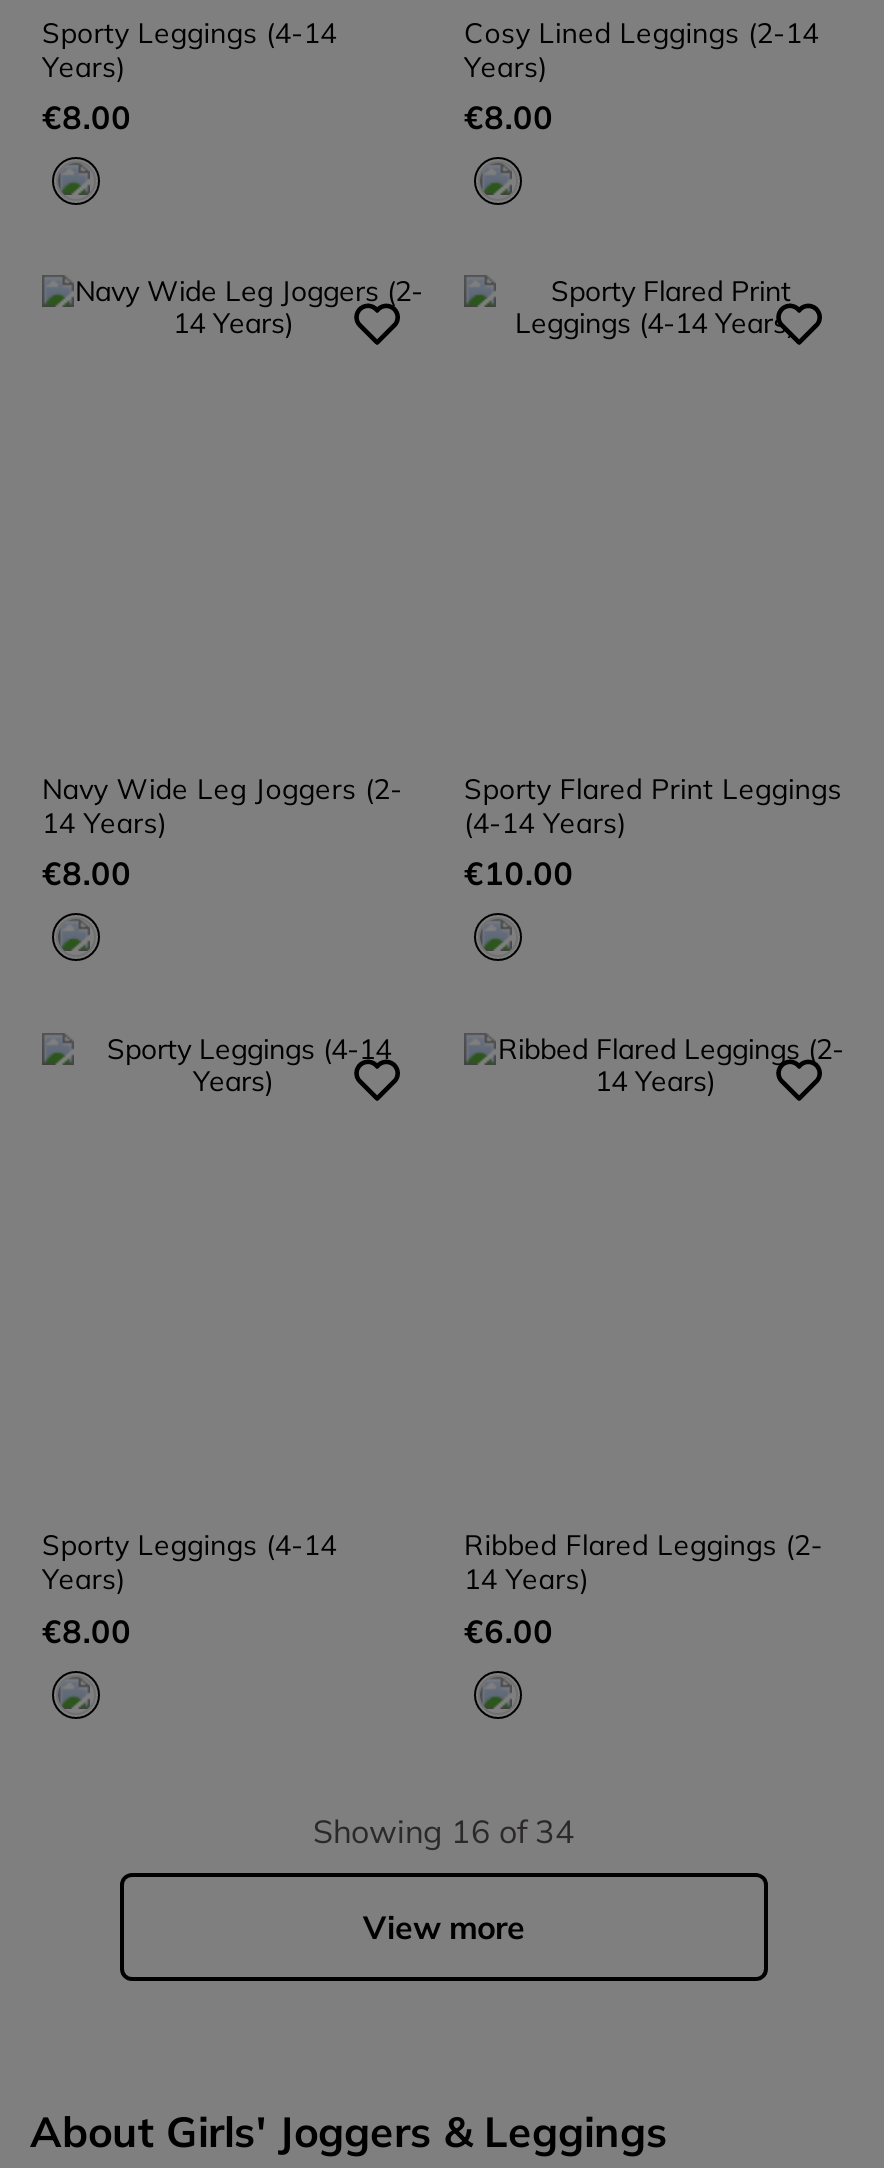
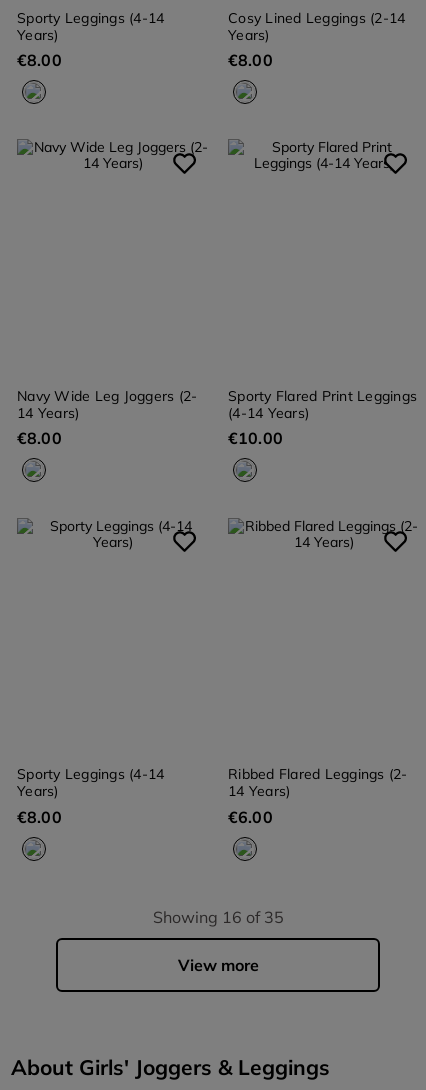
- Showing 16 of 34
+ Showing 16 of 35
